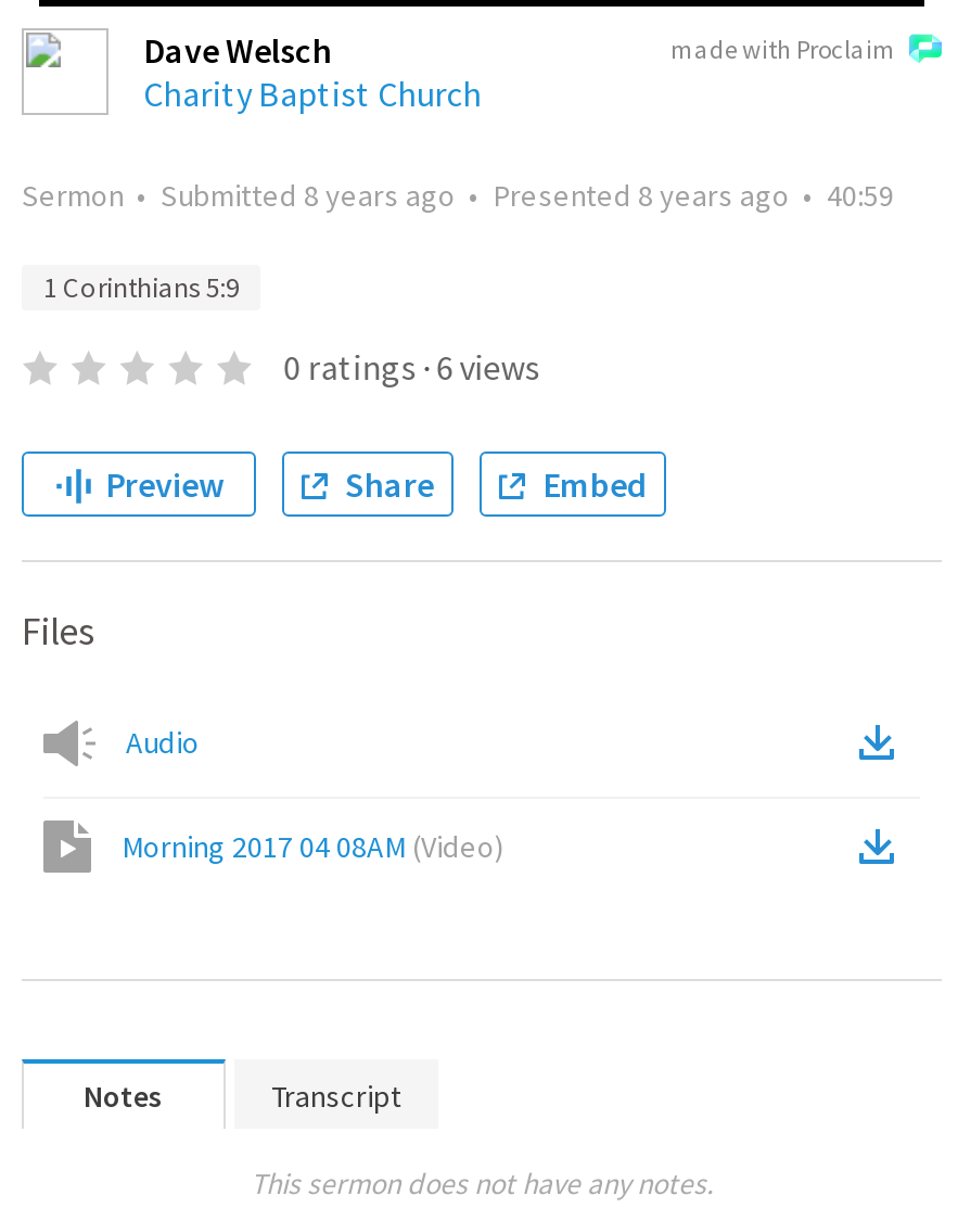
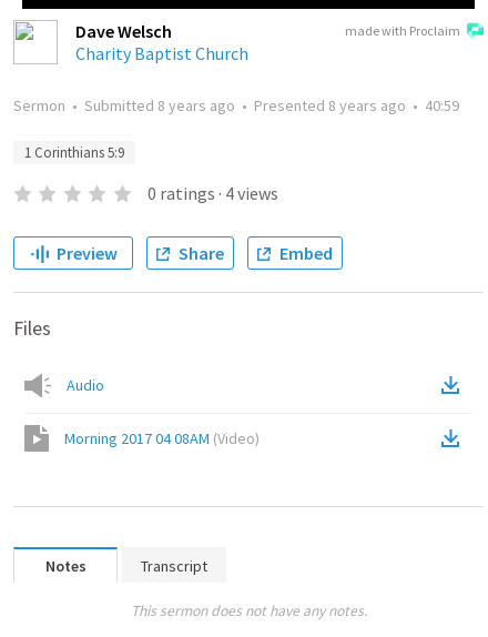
- 0 ratings · 6 views
+ 0 ratings · 4 views
